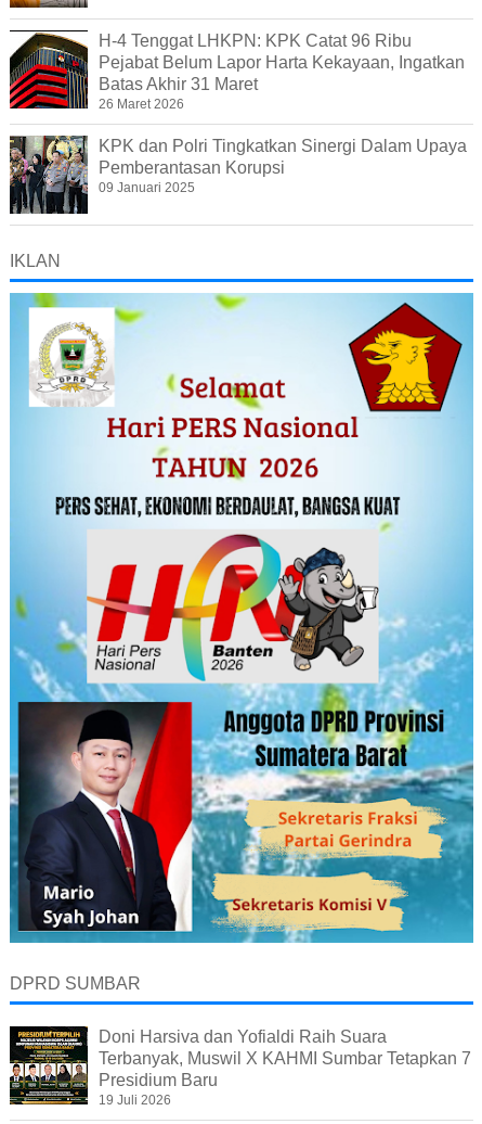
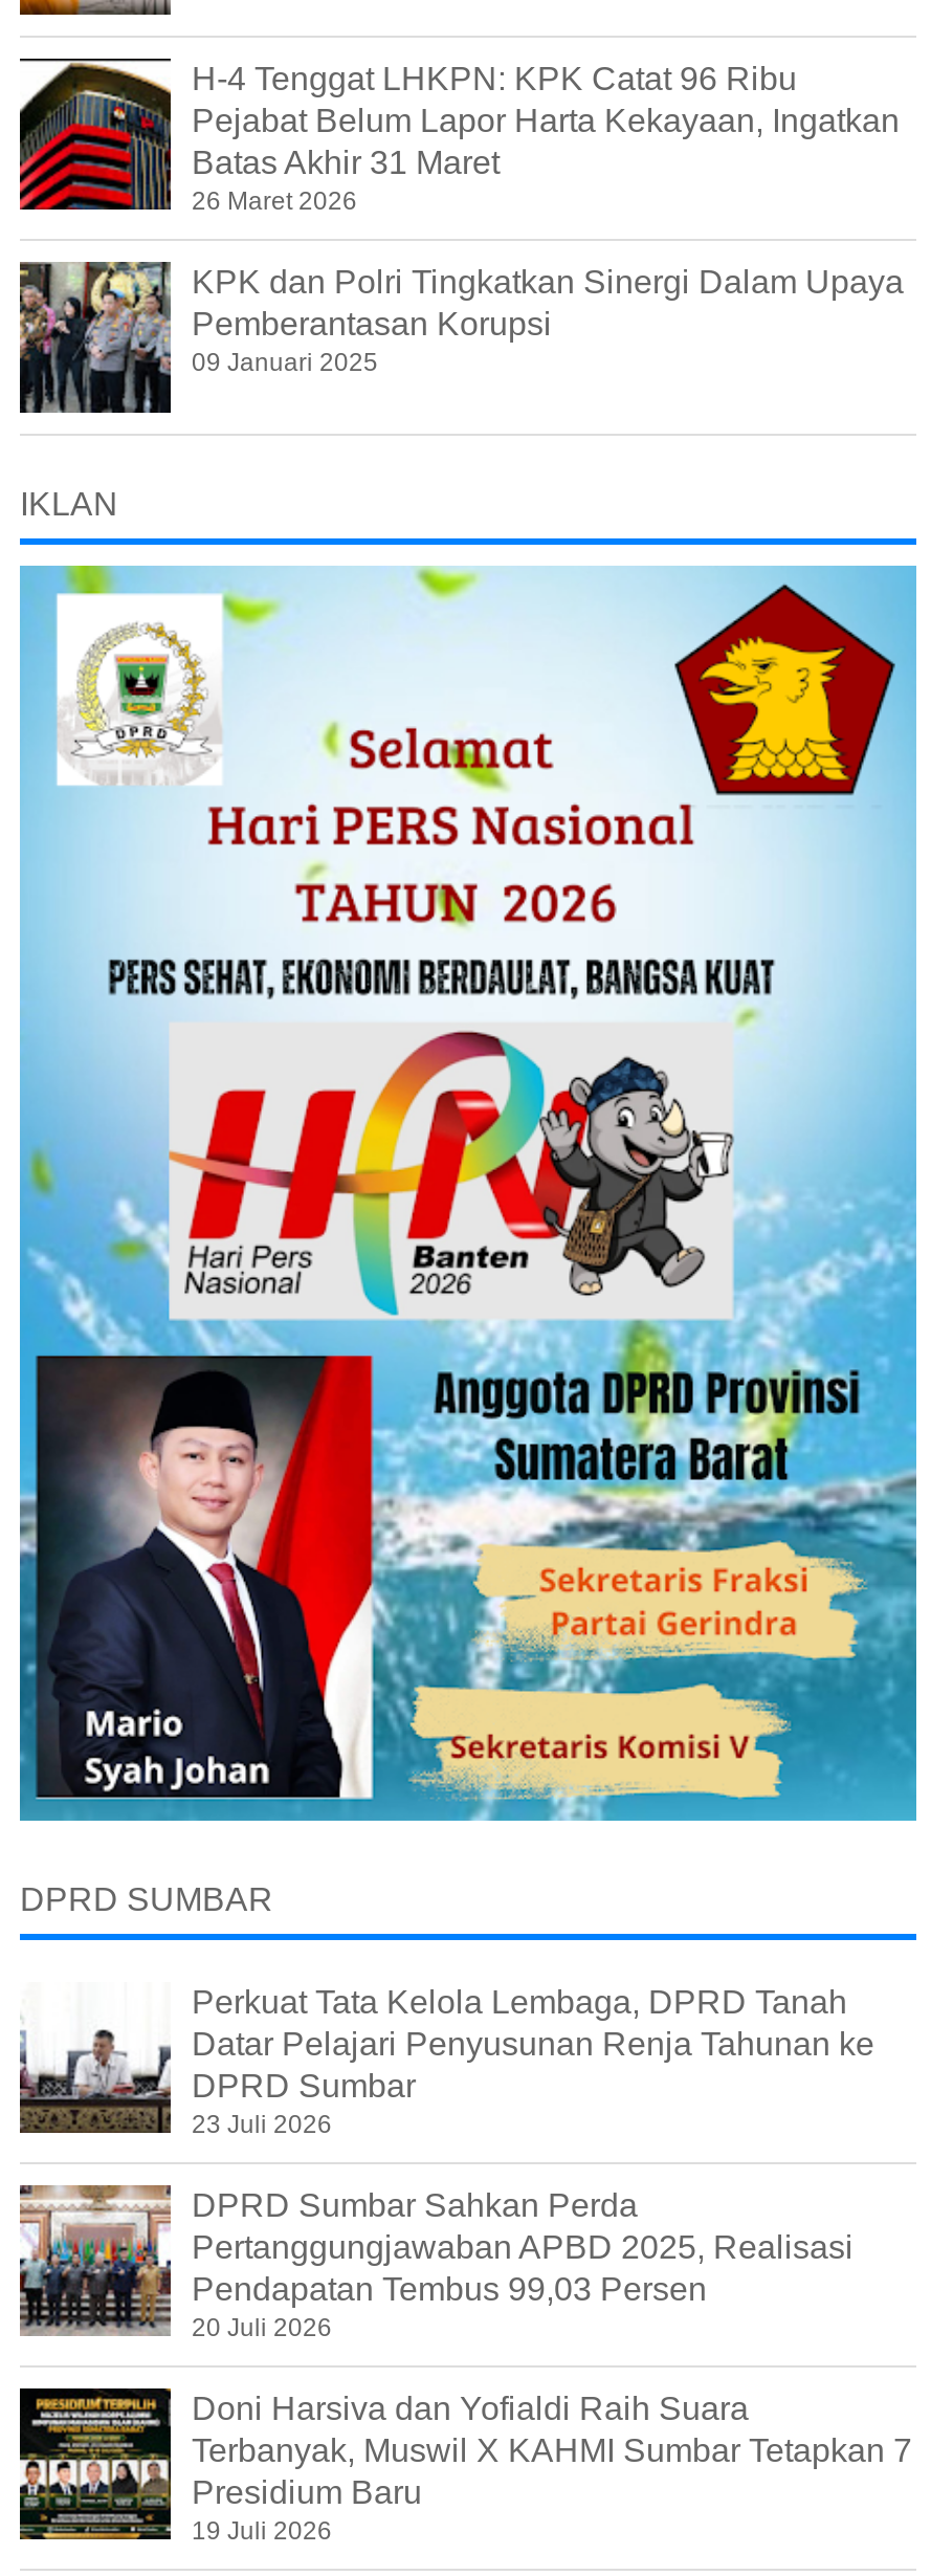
+ [image]
+ Perkuat Tata Kelola Lembaga, DPRD Tanah
+ Datar Pelajari Penyusunan Renja Tahunan ke
+ DPRD Sumbar
+ 23 Juli 2026
+ DPRD Sumbar Sahkan Perda
+ Pertanggungjawaban APBD 2025, Realisasi
+ Pendapatan Tembus 99,03 Persen
+ 20 Juli 2026

+ [image]
